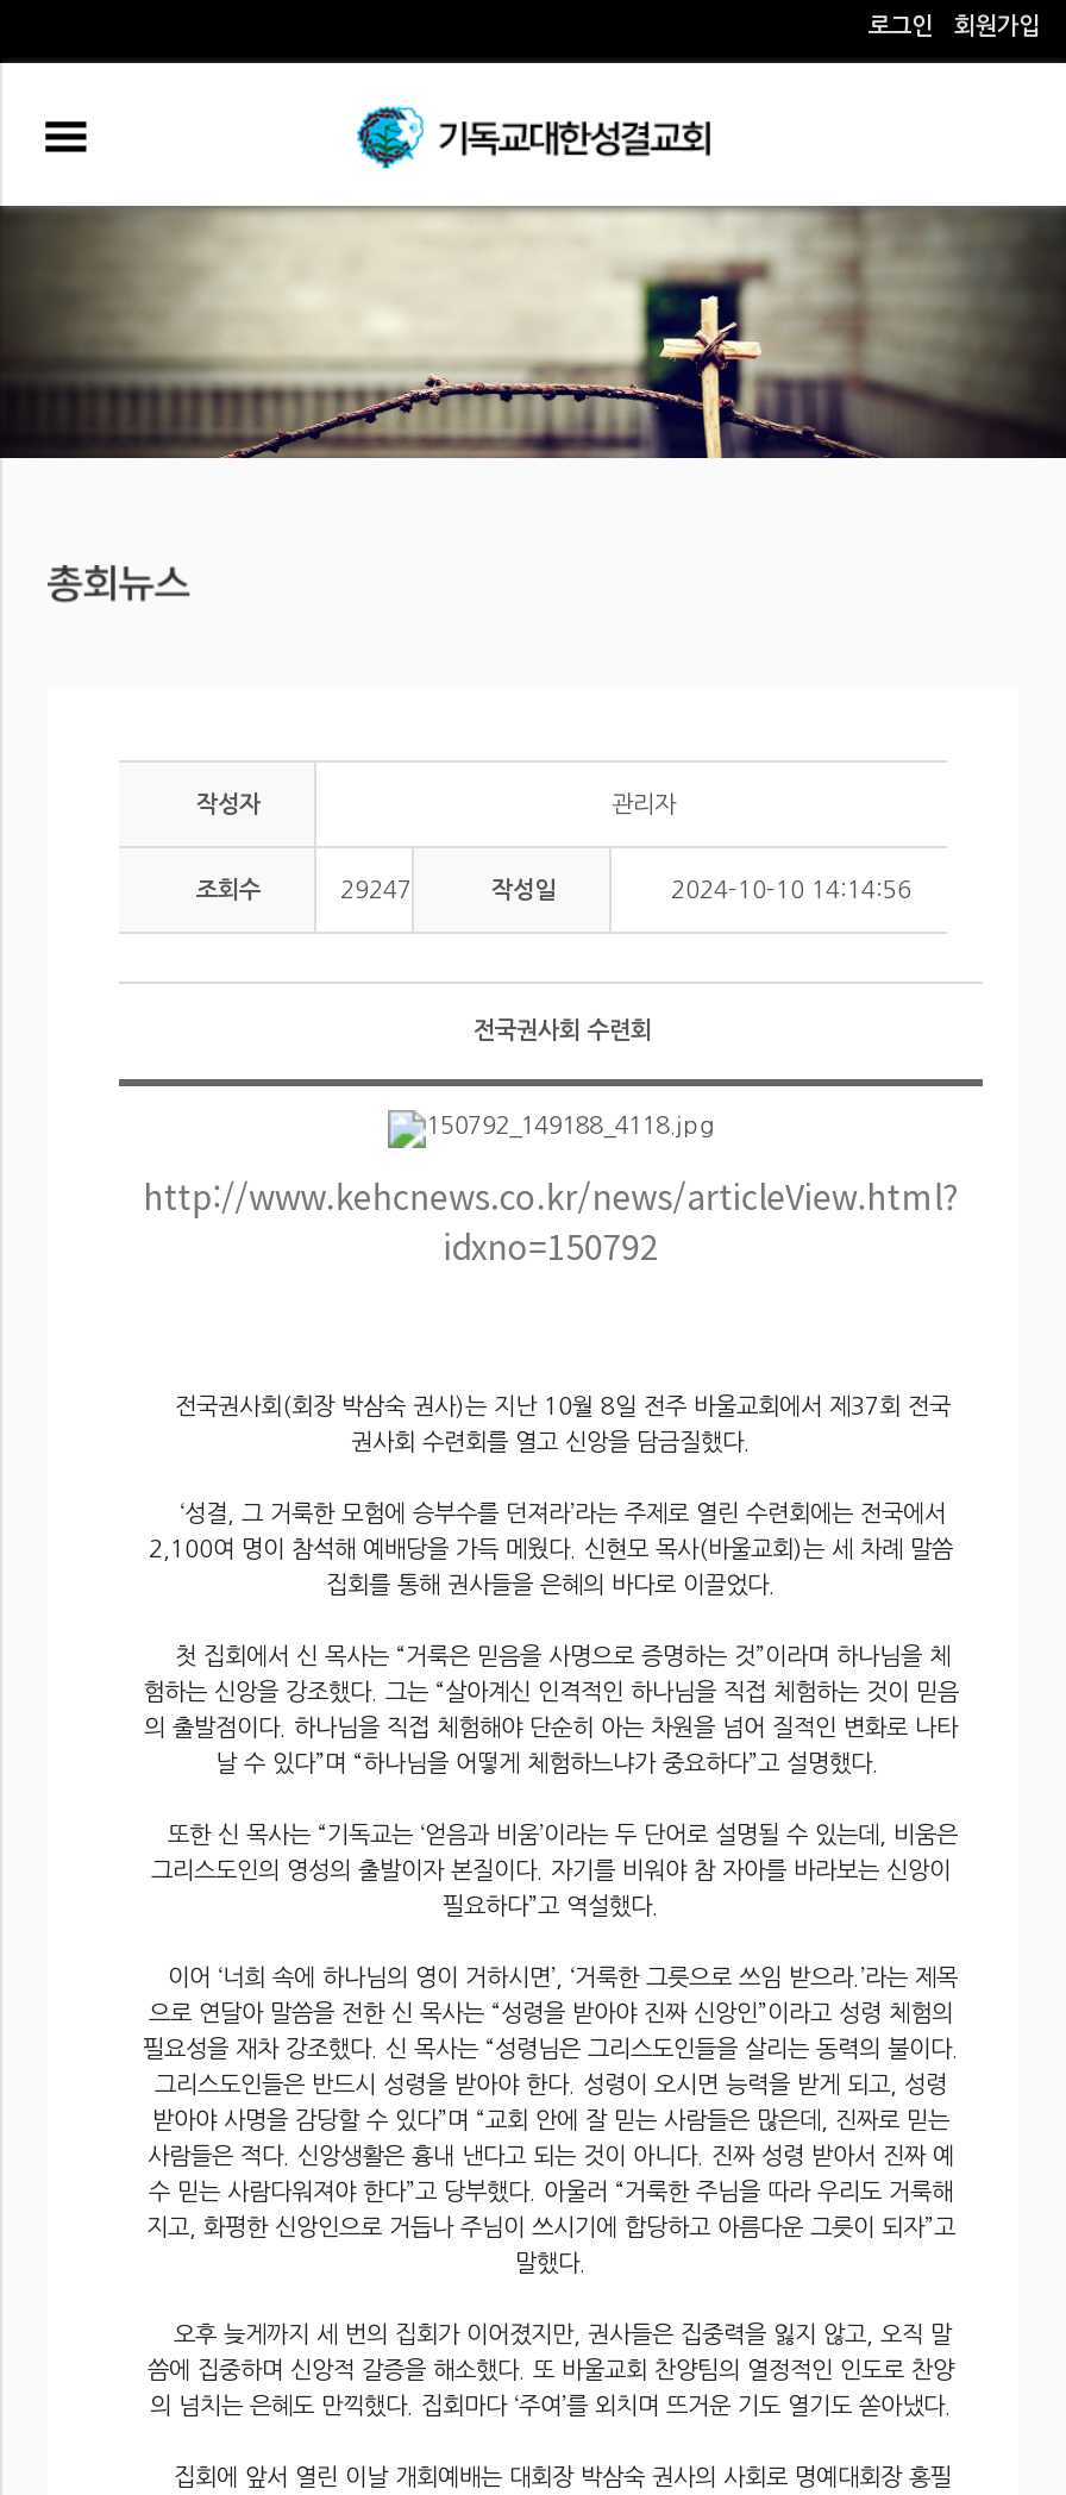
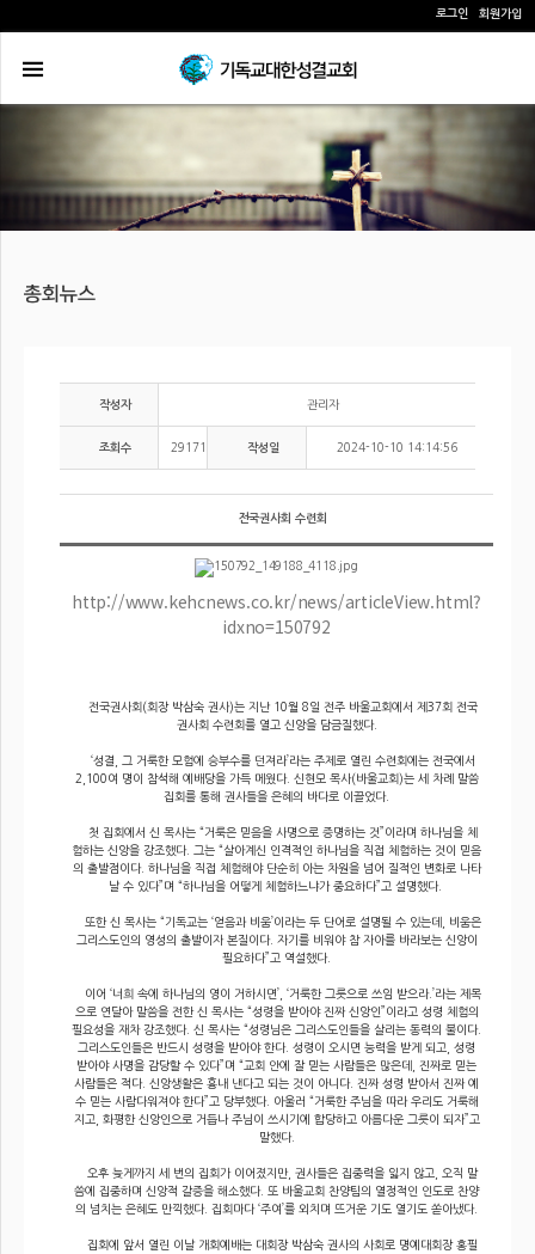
- 29247
+ 29171
